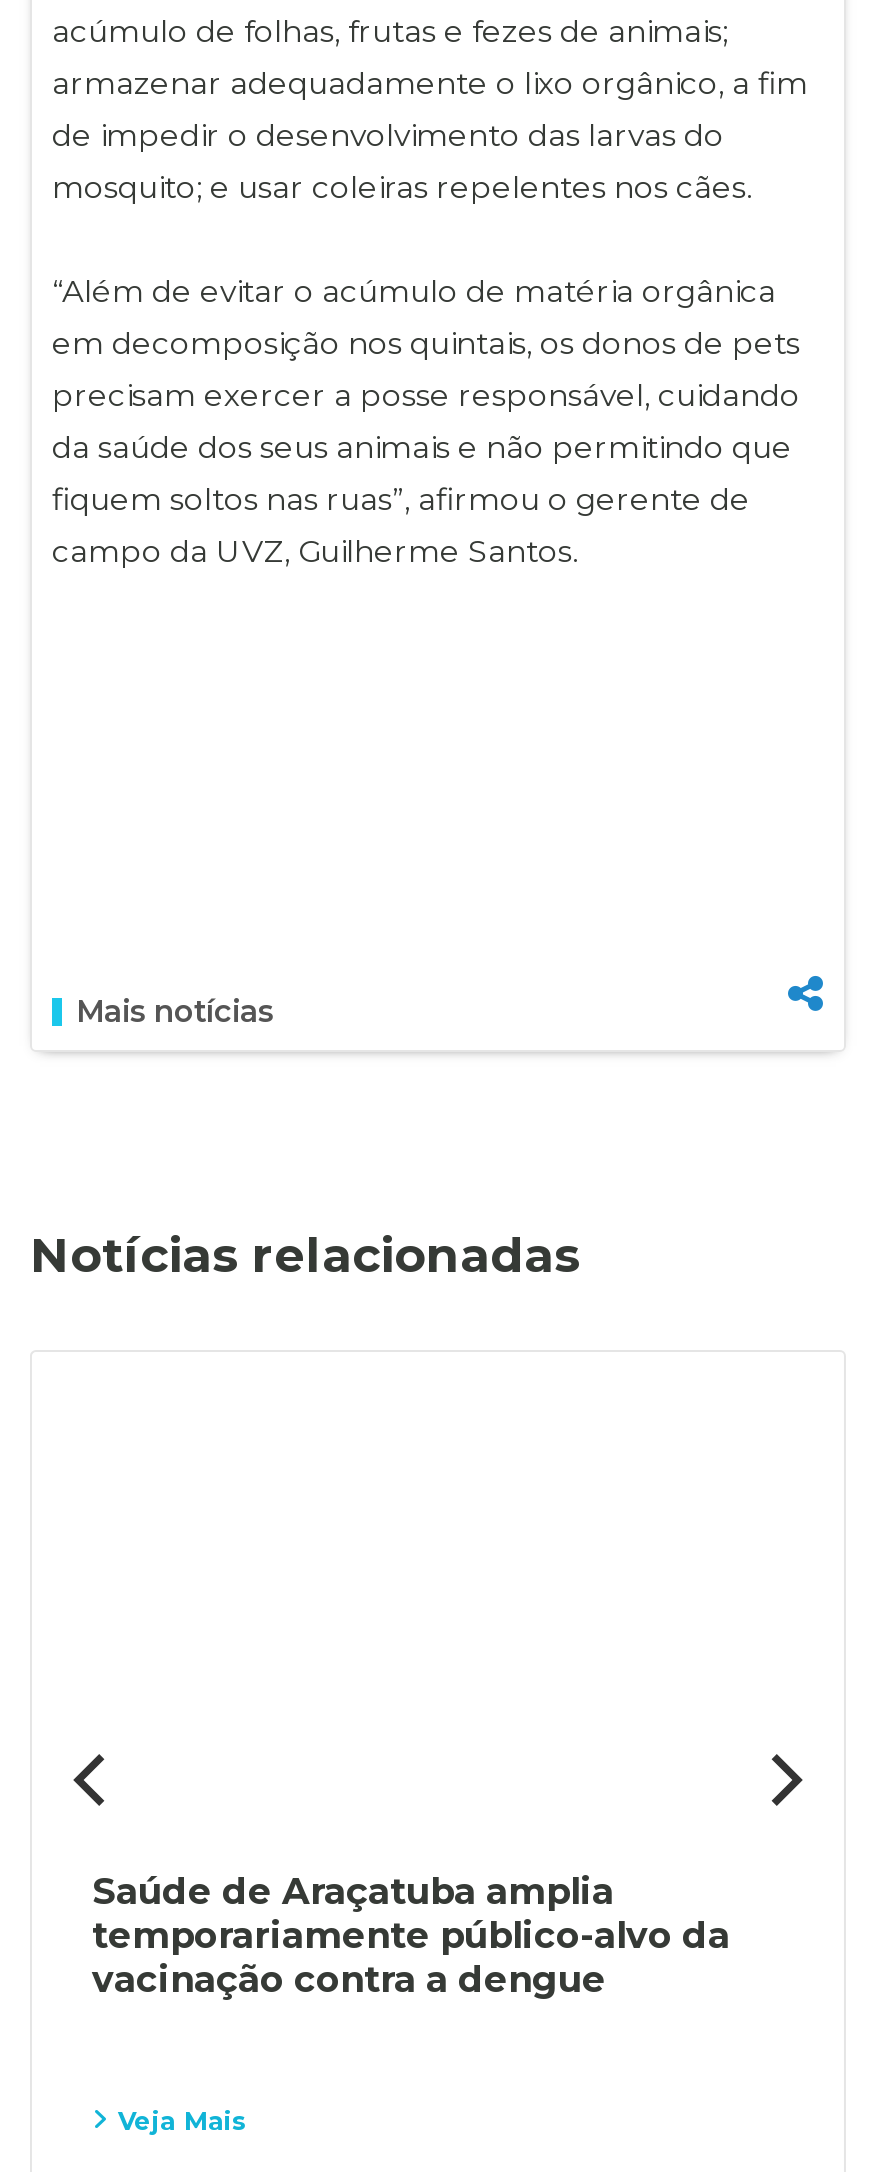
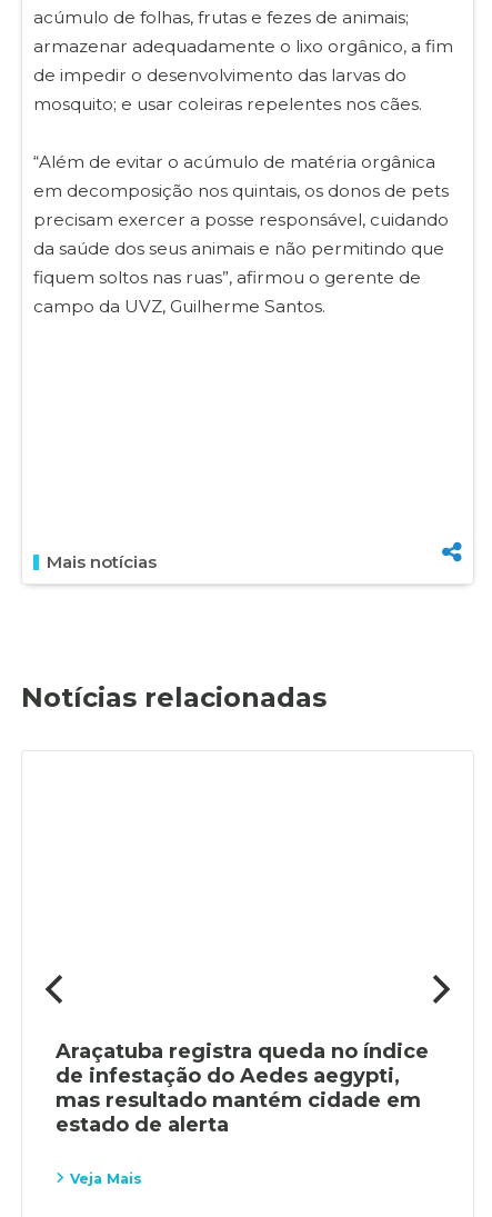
- Saúde de Araçatuba amplia
- temporariamente público-alvo da
- vacinação contra a dengue
+ Araçatuba registra queda no índice
+ de infestação do Aedes aegypti,
+ mas resultado mantém cidade em
+ estado de alerta
